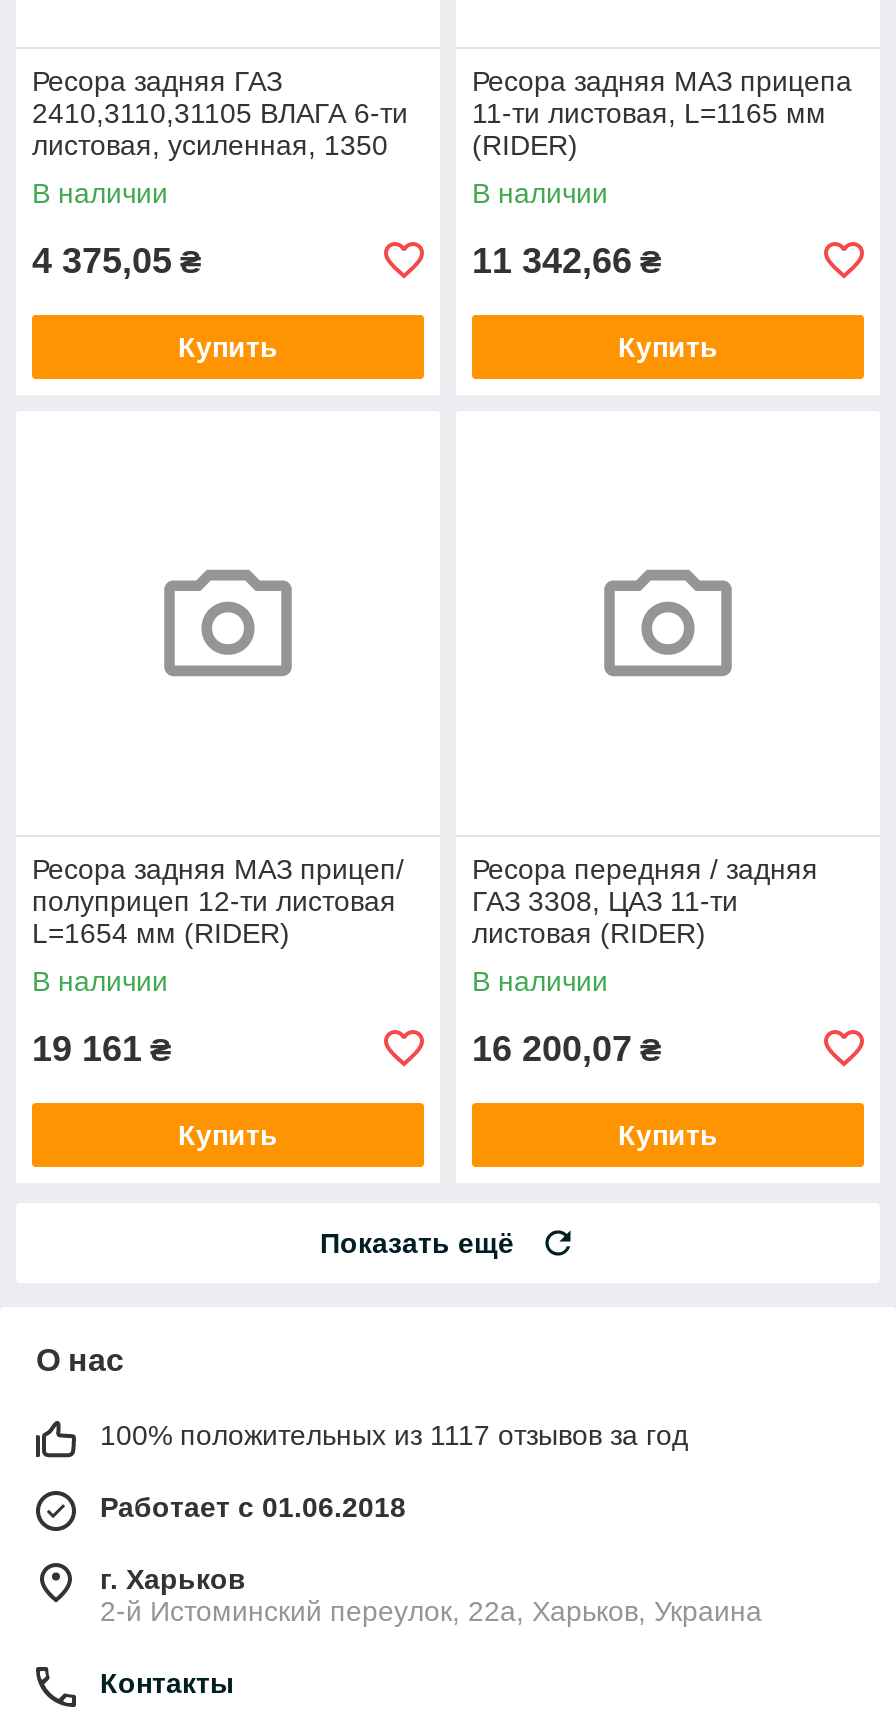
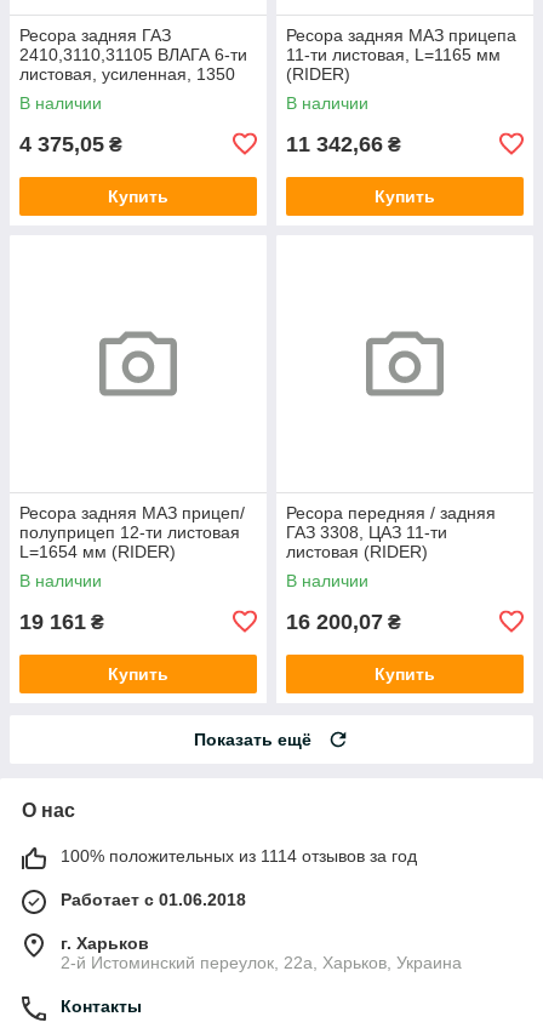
- 100% положительных из 1117 отзывов за год
+ 100% положительных из 1114 отзывов за год
